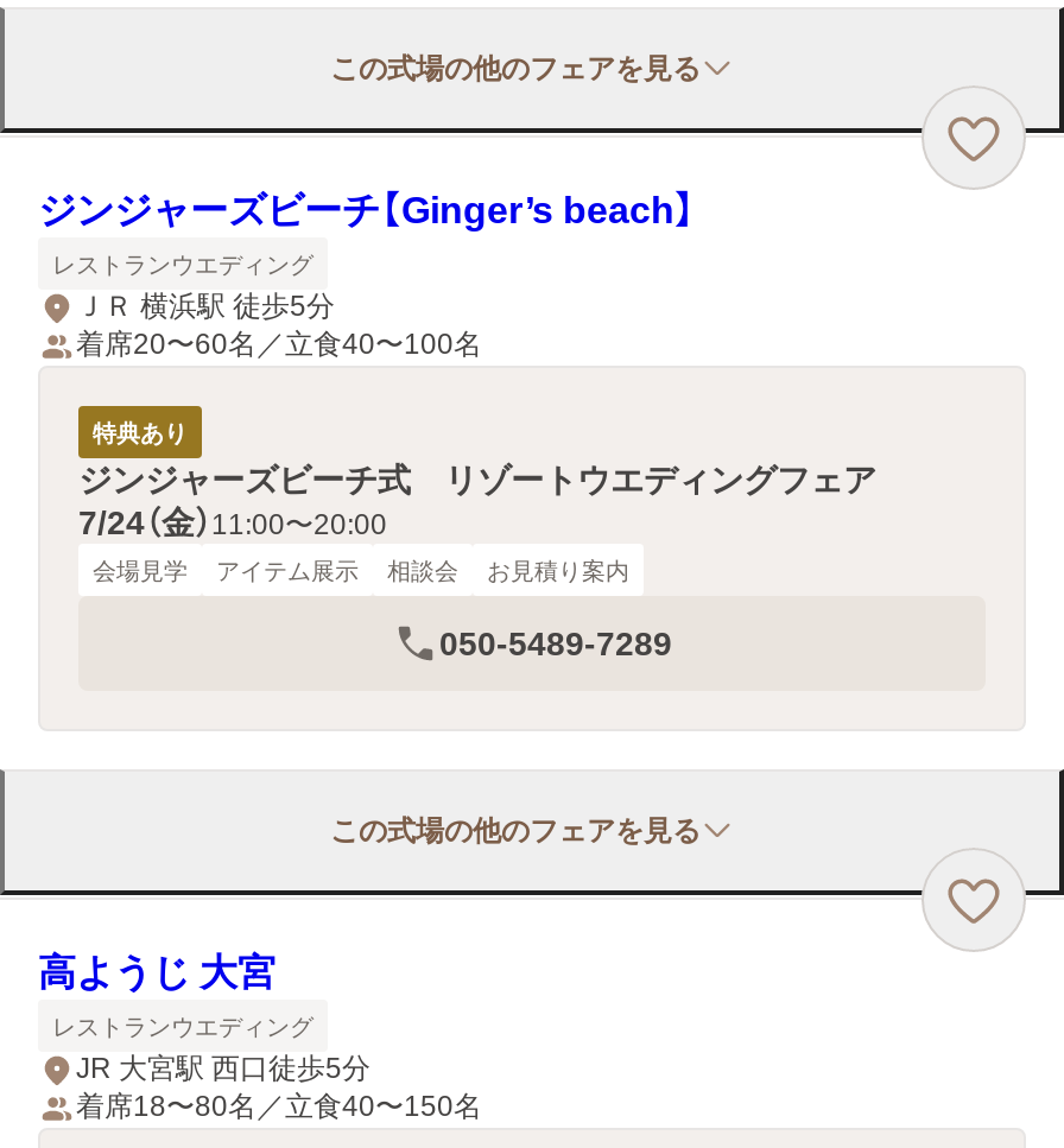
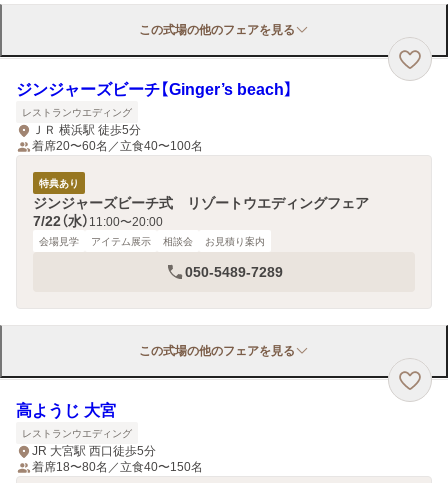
- 7/24（金）11:00〜20:00
+ 7/22（水）11:00〜20:00
